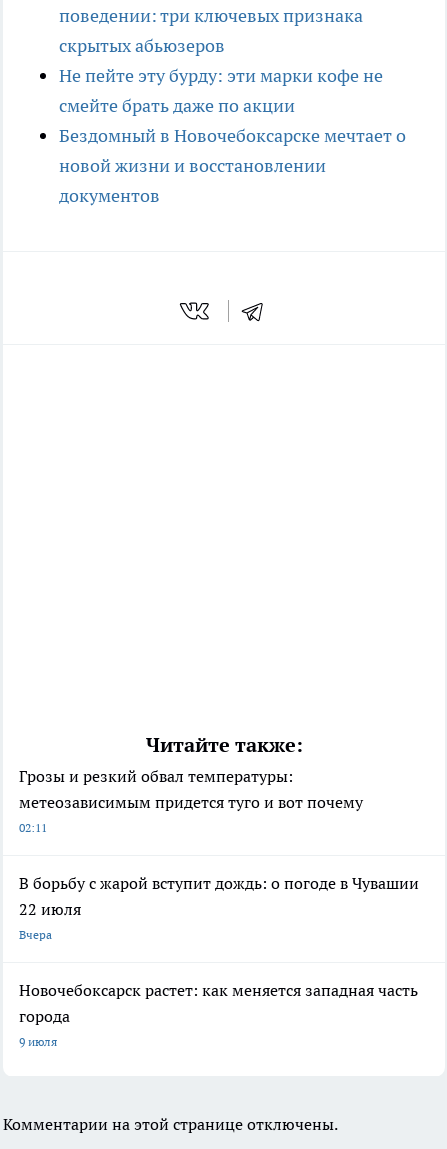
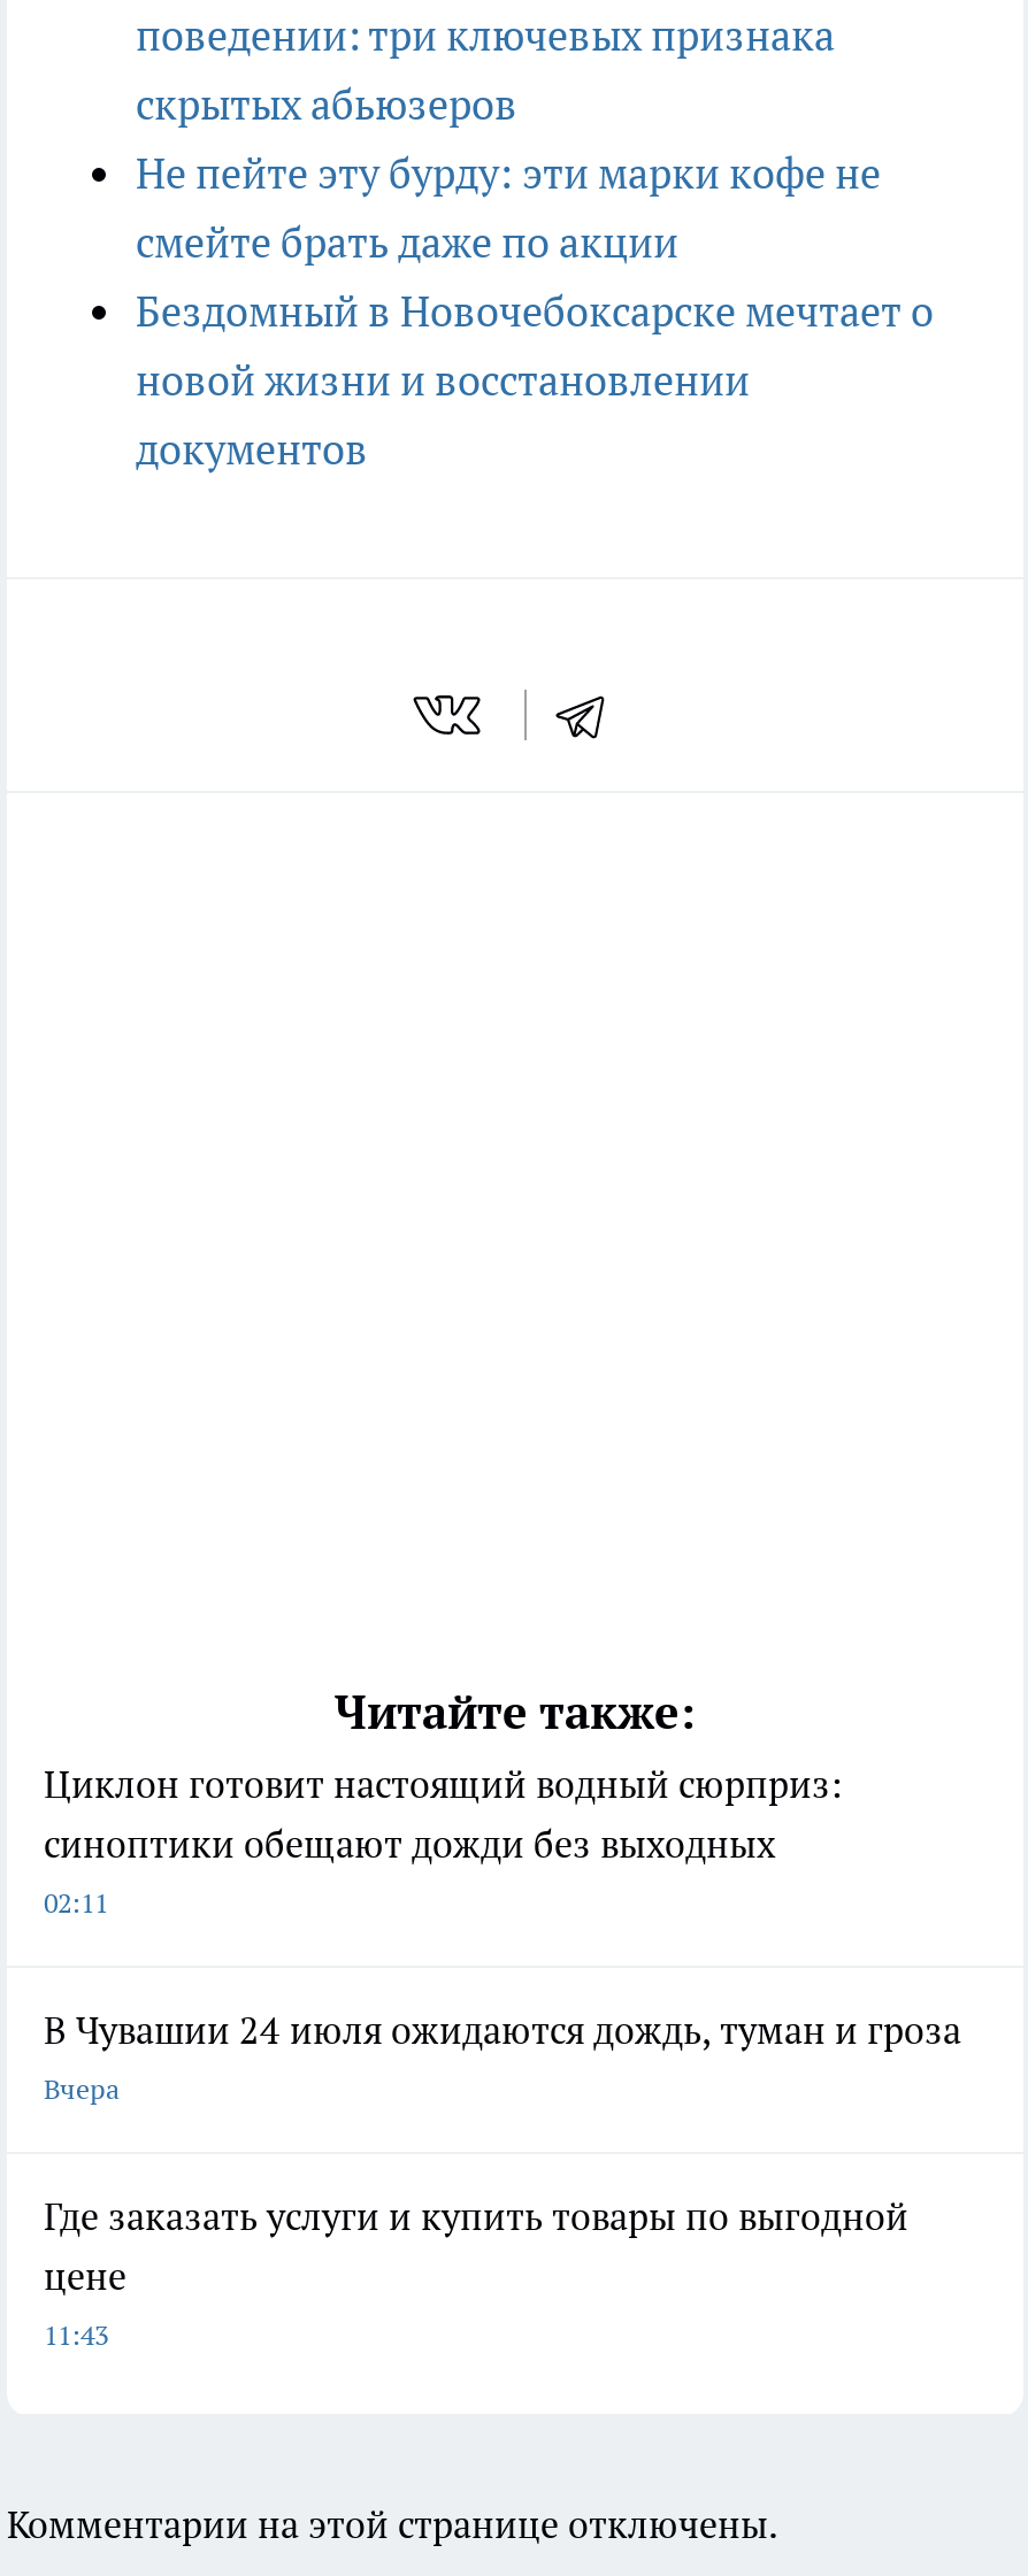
- Грозы и резкий обвал температуры:
- метеозависимым придется туго и вот почему
+ Циклон готовит настоящий водный сюрприз:
+ синоптики обещают дожди без выходных

- В борьбу с жарой вступит дождь: о погоде в Чувашии
- 22 июля
+ В Чувашии 24 июля ожидаются дождь, туман и гроза

- Новочебоксарск растет: как меняется западная часть
- города
- 9 июля
+ Где заказать услуги и купить товары по выгодной
+ цене
+ 11:43
